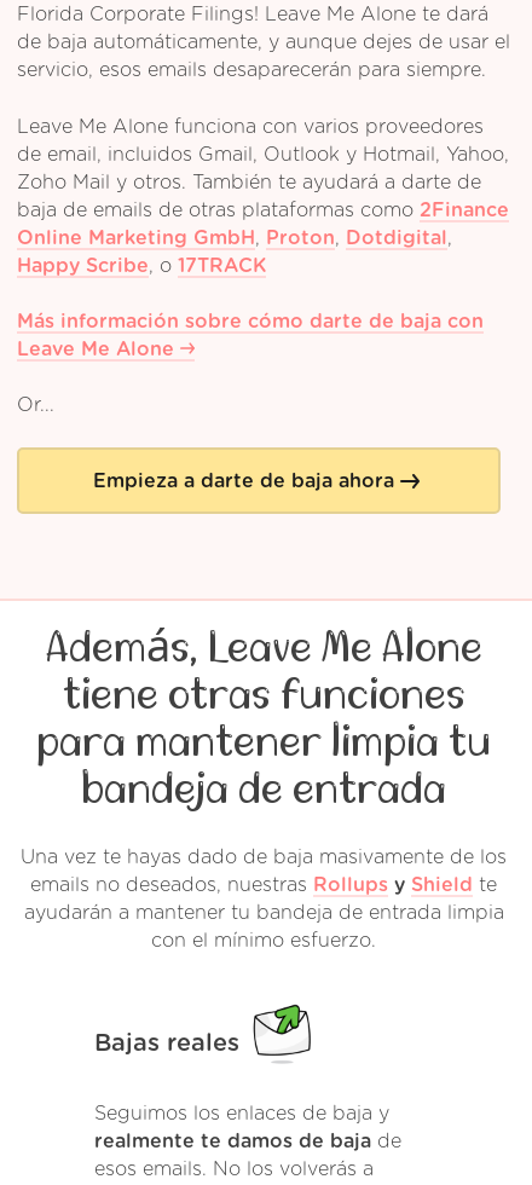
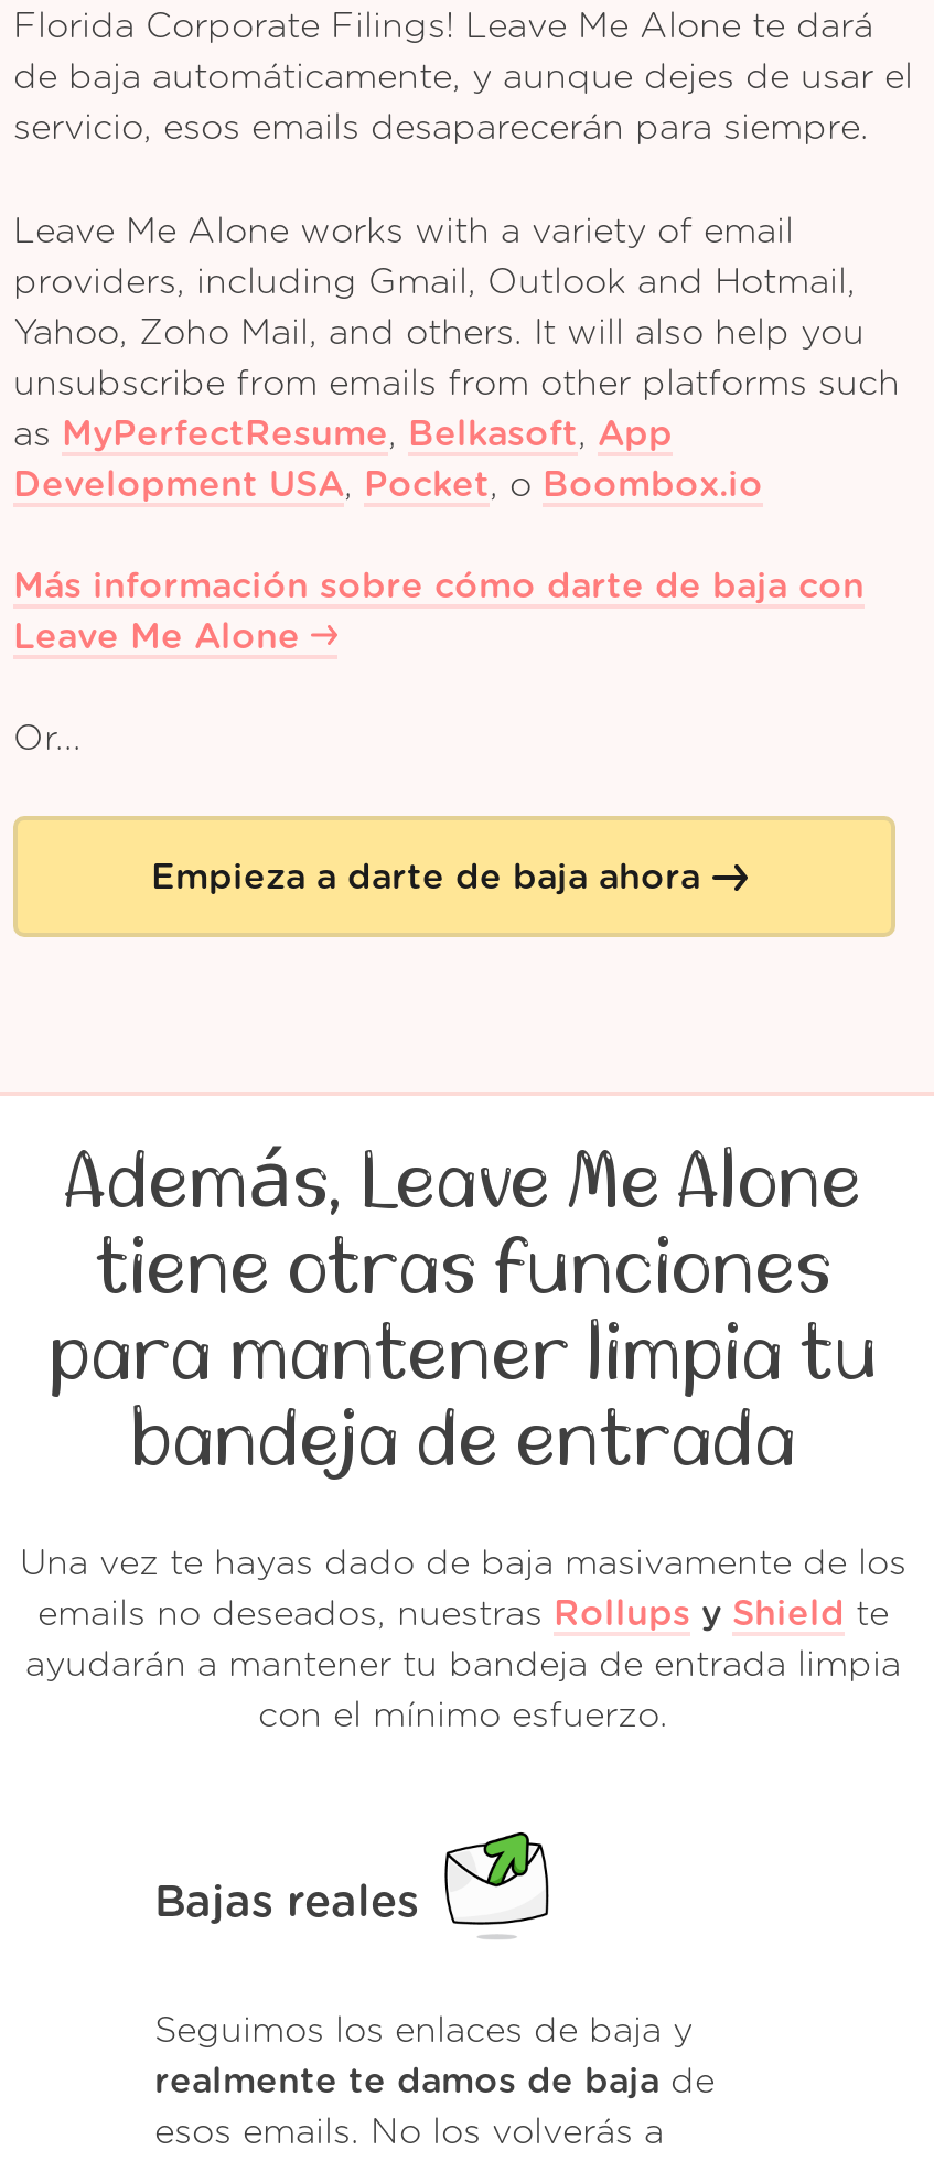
- Leave Me Alone funciona con varios proveedores
- de email, incluidos Gmail, Outlook y Hotmail, Yahoo,
- Zoho Mail y otros. También te ayudará a darte de
- baja de emails de otras plataformas como 2Finance
- Online Marketing GmbH, Proton, Dotdigital,
- Happy Scribe, o 17TRACK
+ Leave Me Alone works with a variety of email
+ providers, including Gmail, Outlook and Hotmail,
+ Yahoo, Zoho Mail, and others. It will also help you
+ unsubscribe from emails from other platforms such
+ as MyPerfectResume, Belkasoft, App
+ Development USA, Pocket, o Boombox.io
